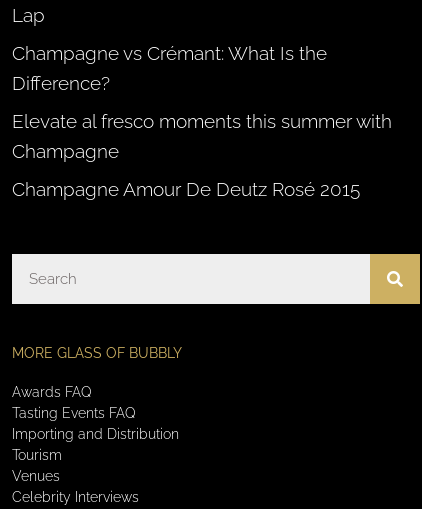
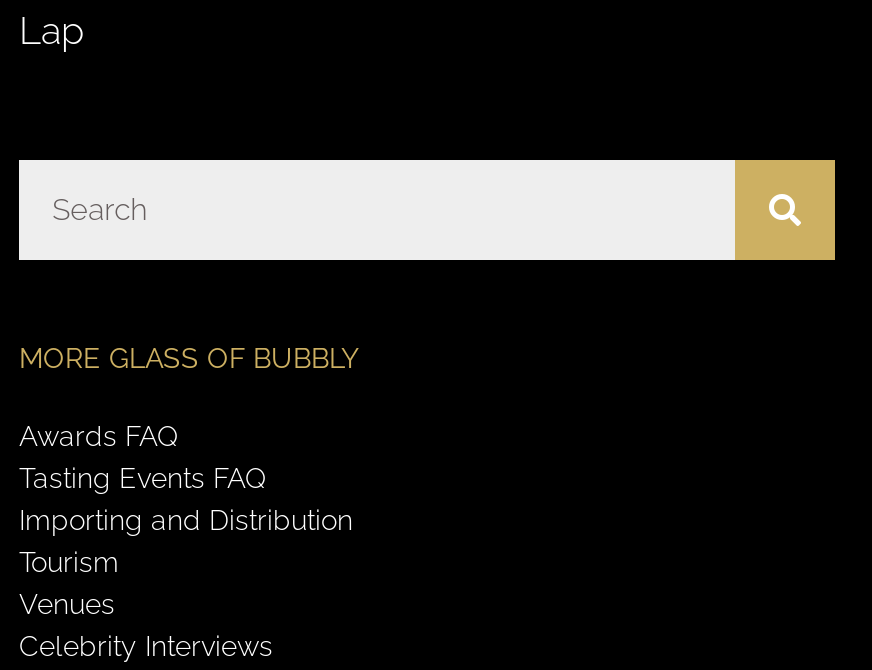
- Champagne vs Crémant: What Is the
- Difference?
- Elevate al fresco moments this summer with
- Champagne
- Champagne Amour De Deutz Rosé 2015
